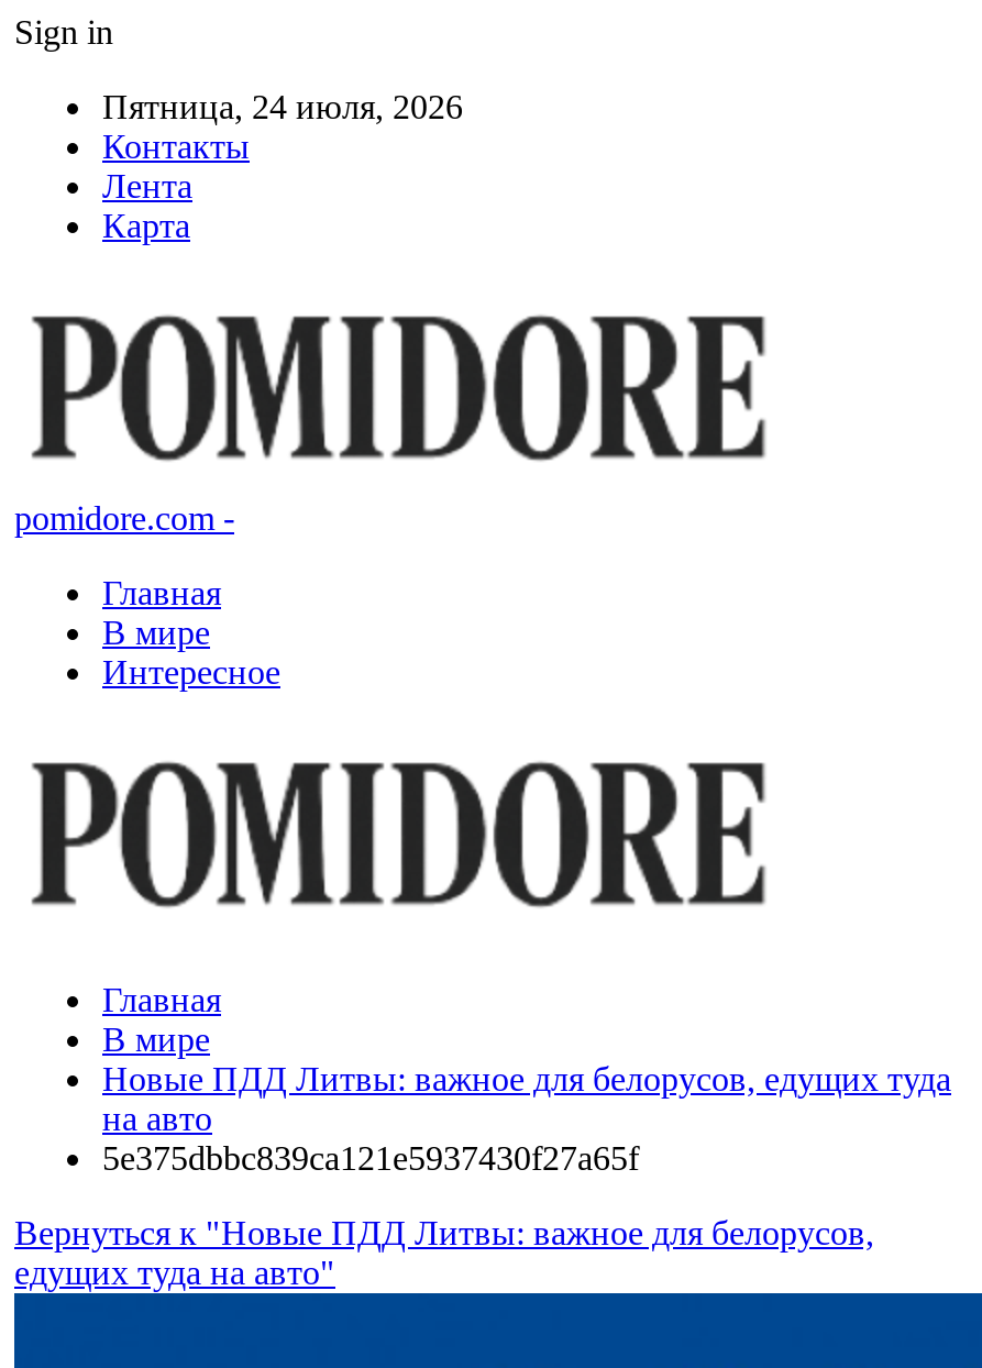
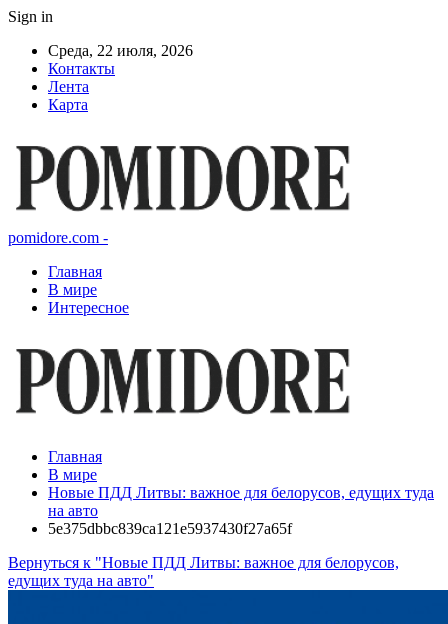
- Пятница, 24 июля, 2026
+ Среда, 22 июля, 2026
